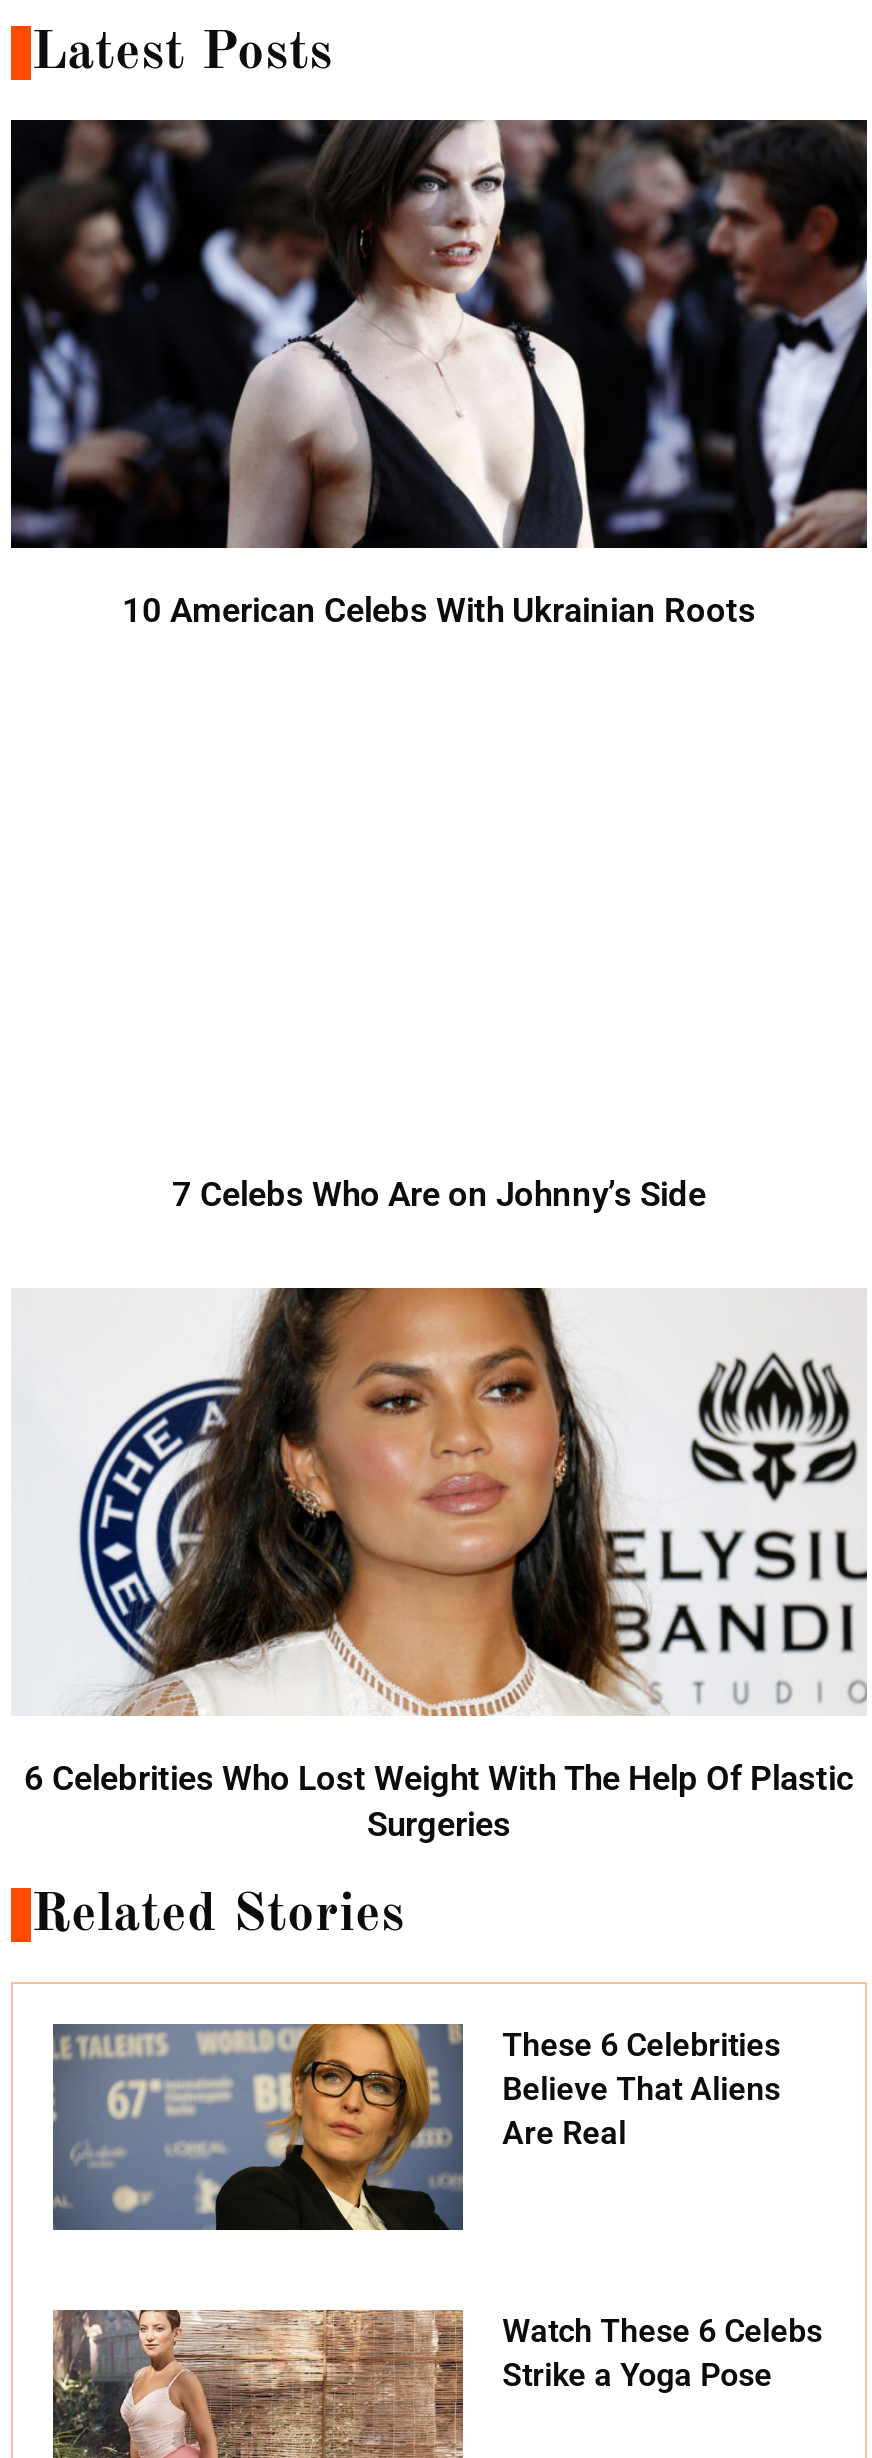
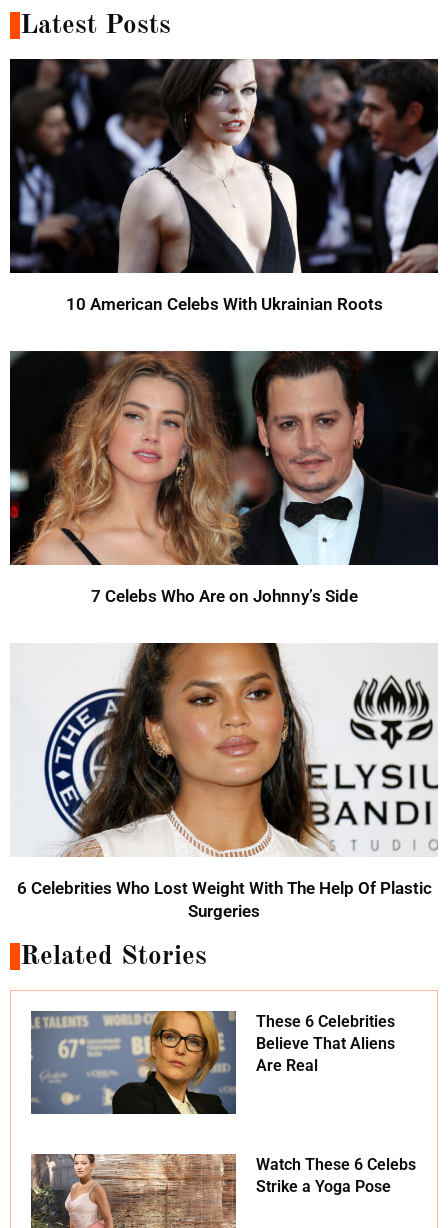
+ [image]
